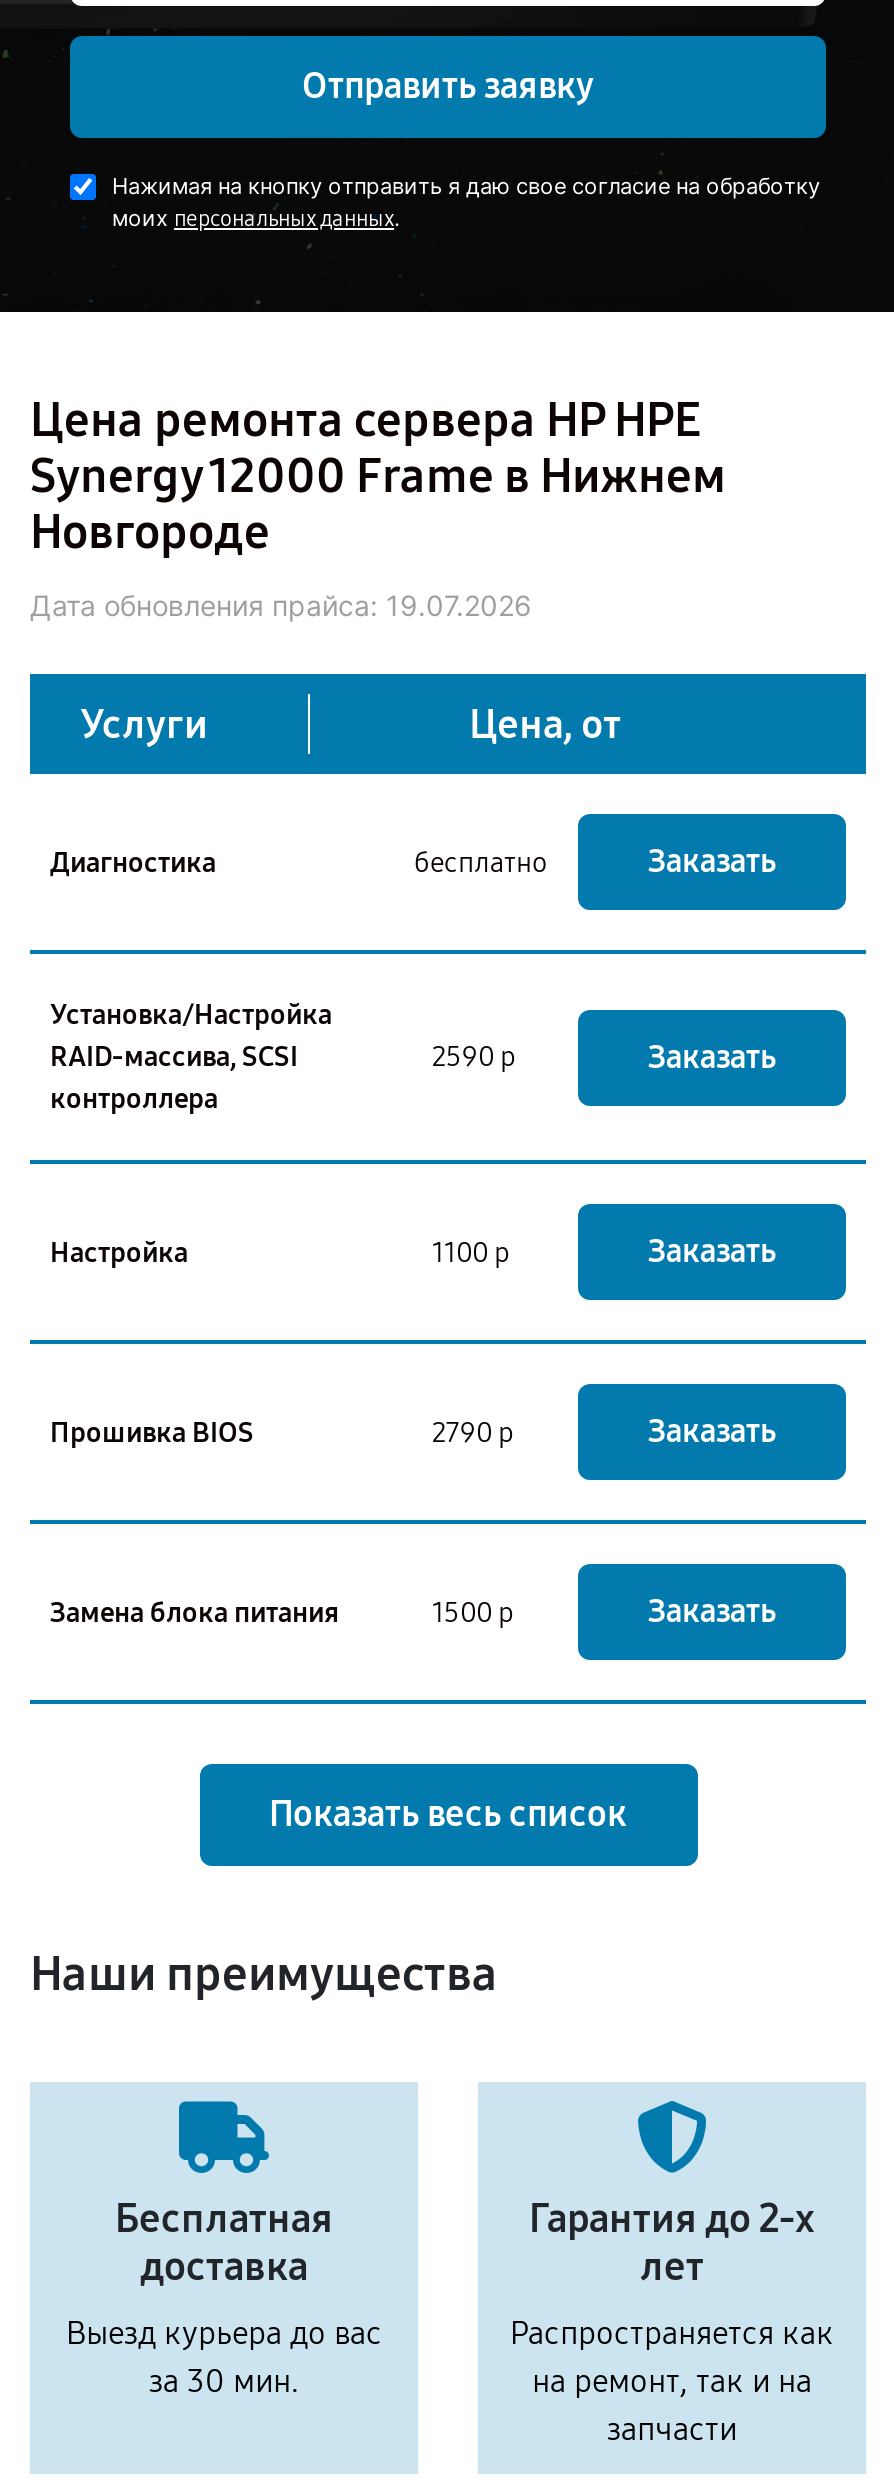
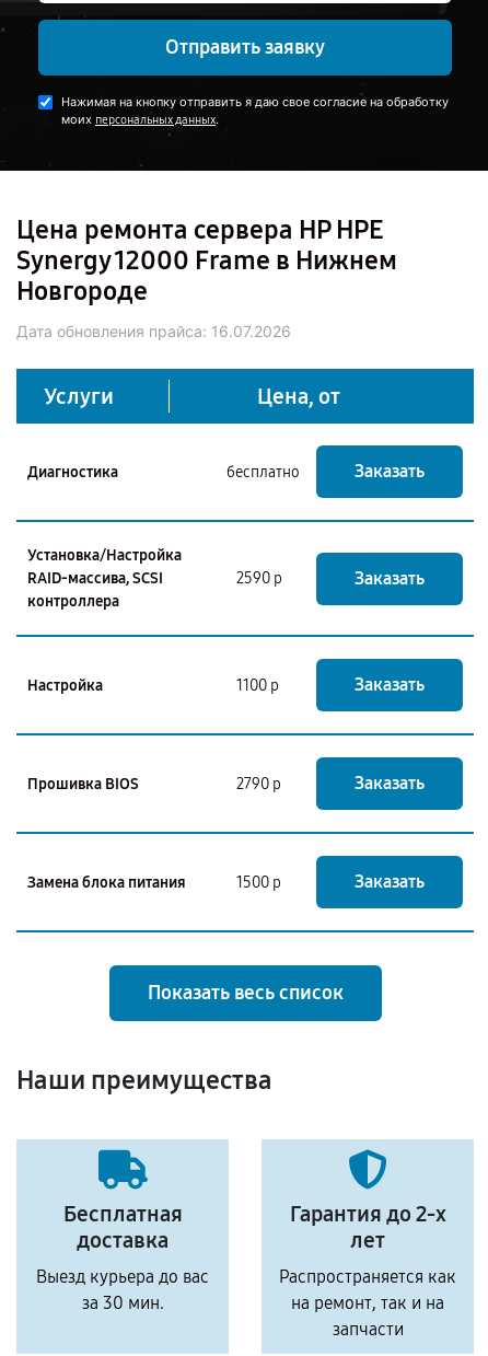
- Дата обновления прайса: 19.07.2026
+ Дата обновления прайса: 16.07.2026
